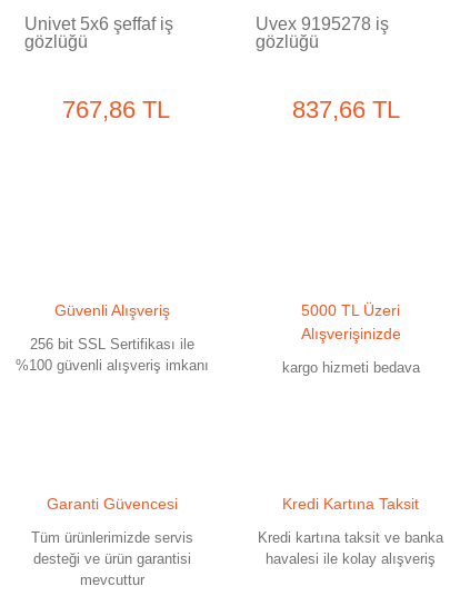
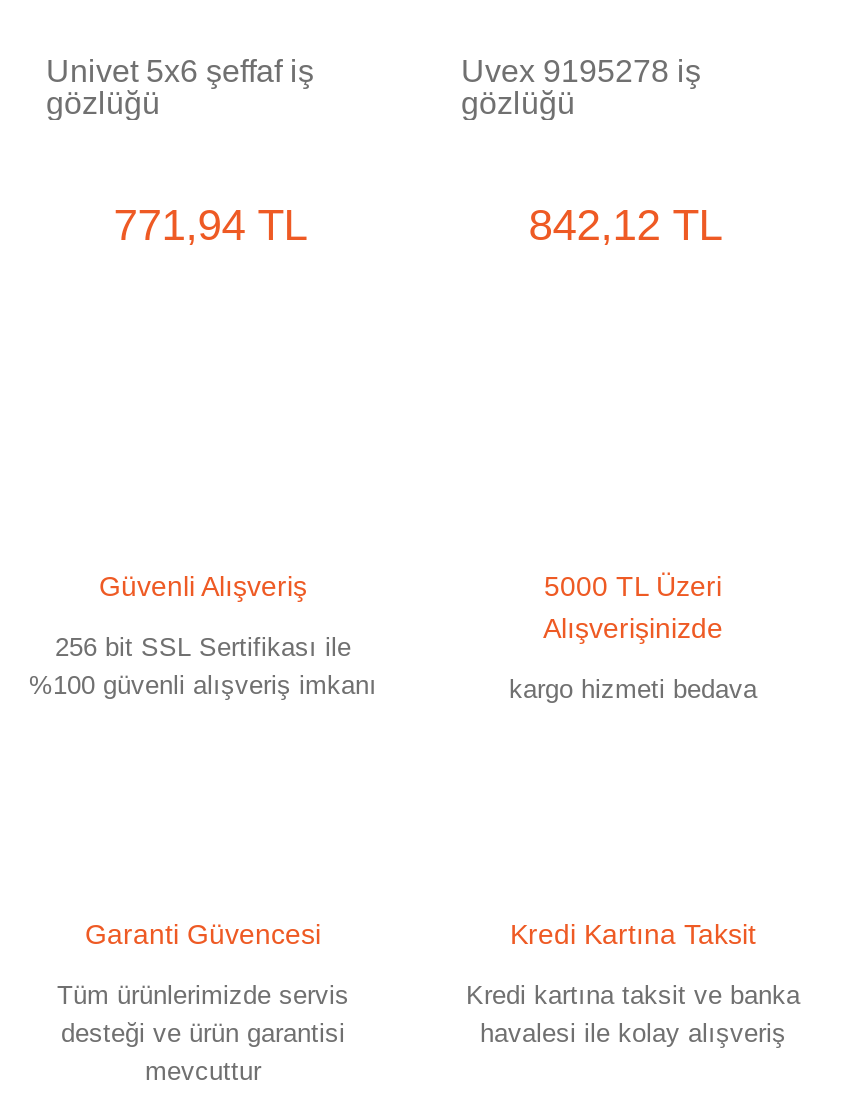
- 767,86 TL
+ 771,94 TL

- 837,66 TL
+ 842,12 TL
